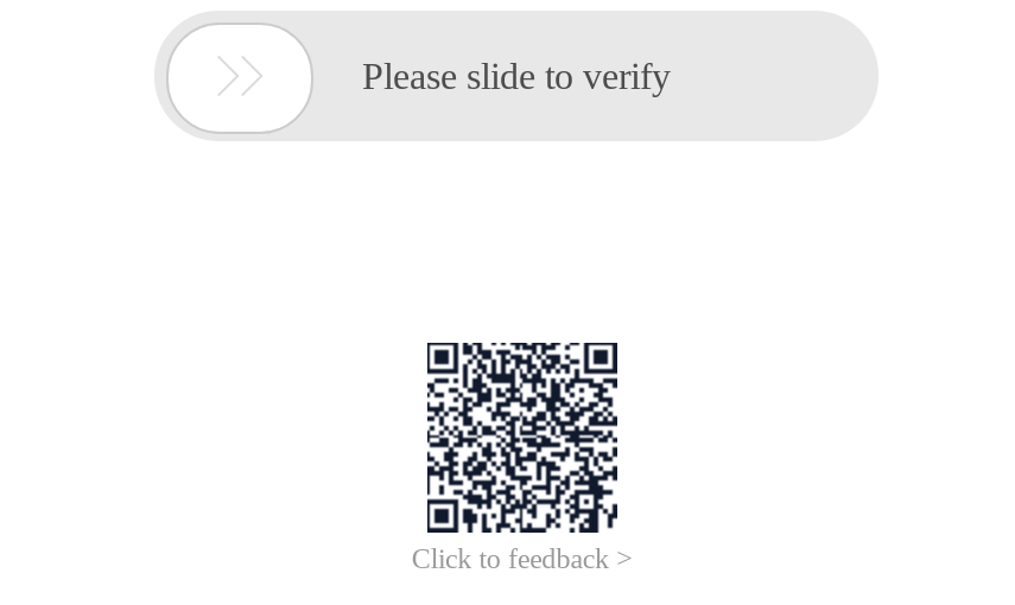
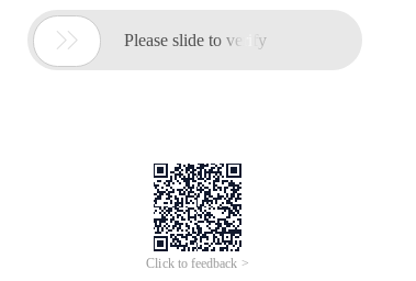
- [image]
+ [image]
